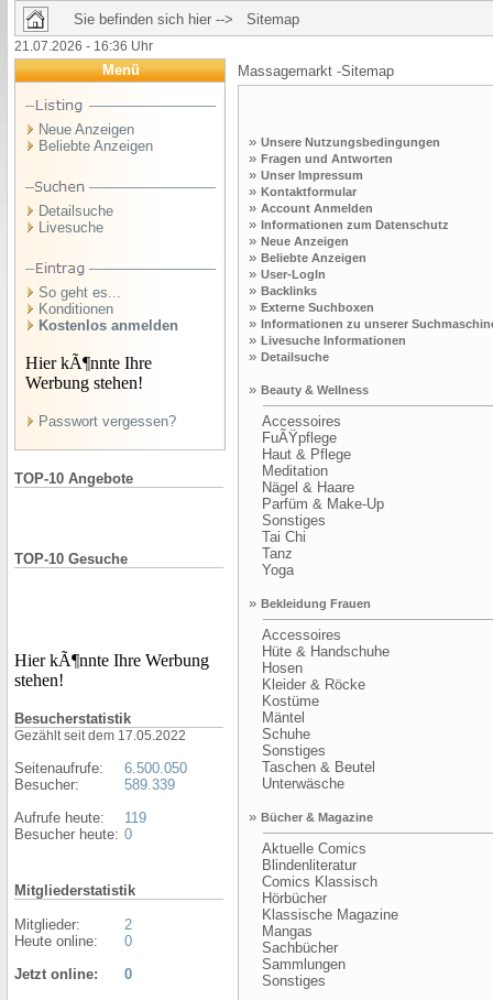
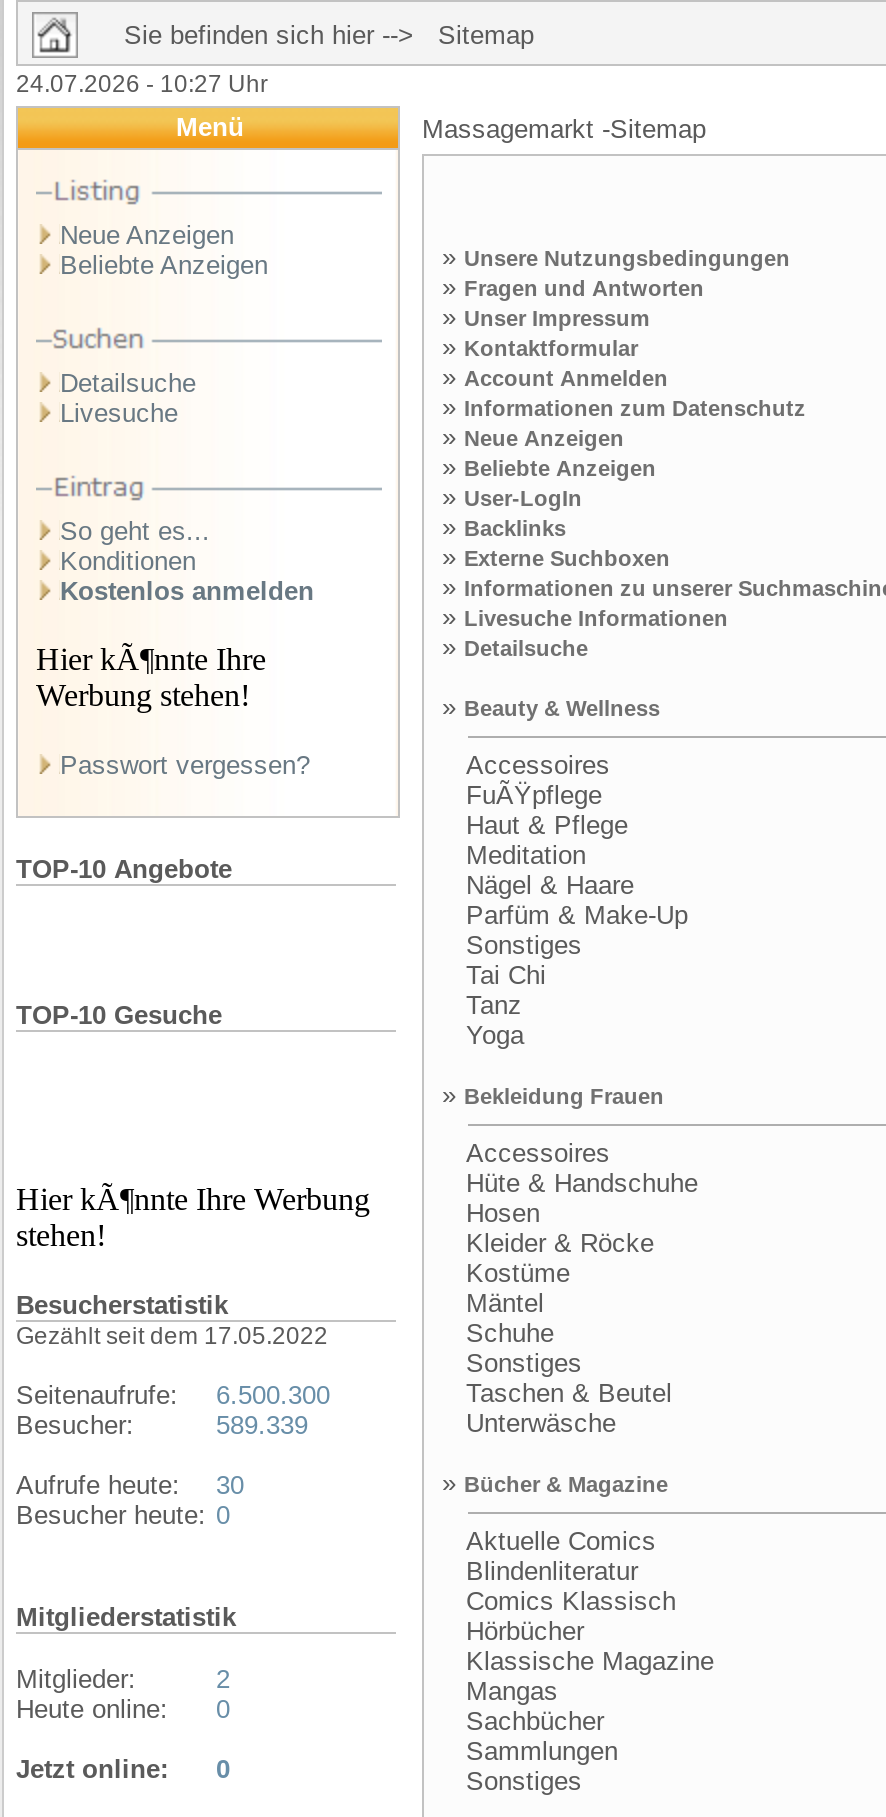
- 21.07.2026 - 16:36 Uhr
+ 24.07.2026 - 10:27 Uhr

- Seitenaufrufe: 6.500.050
+ Seitenaufrufe: 6.500.300

- Aufrufe heute: 119
+ Aufrufe heute: 30
